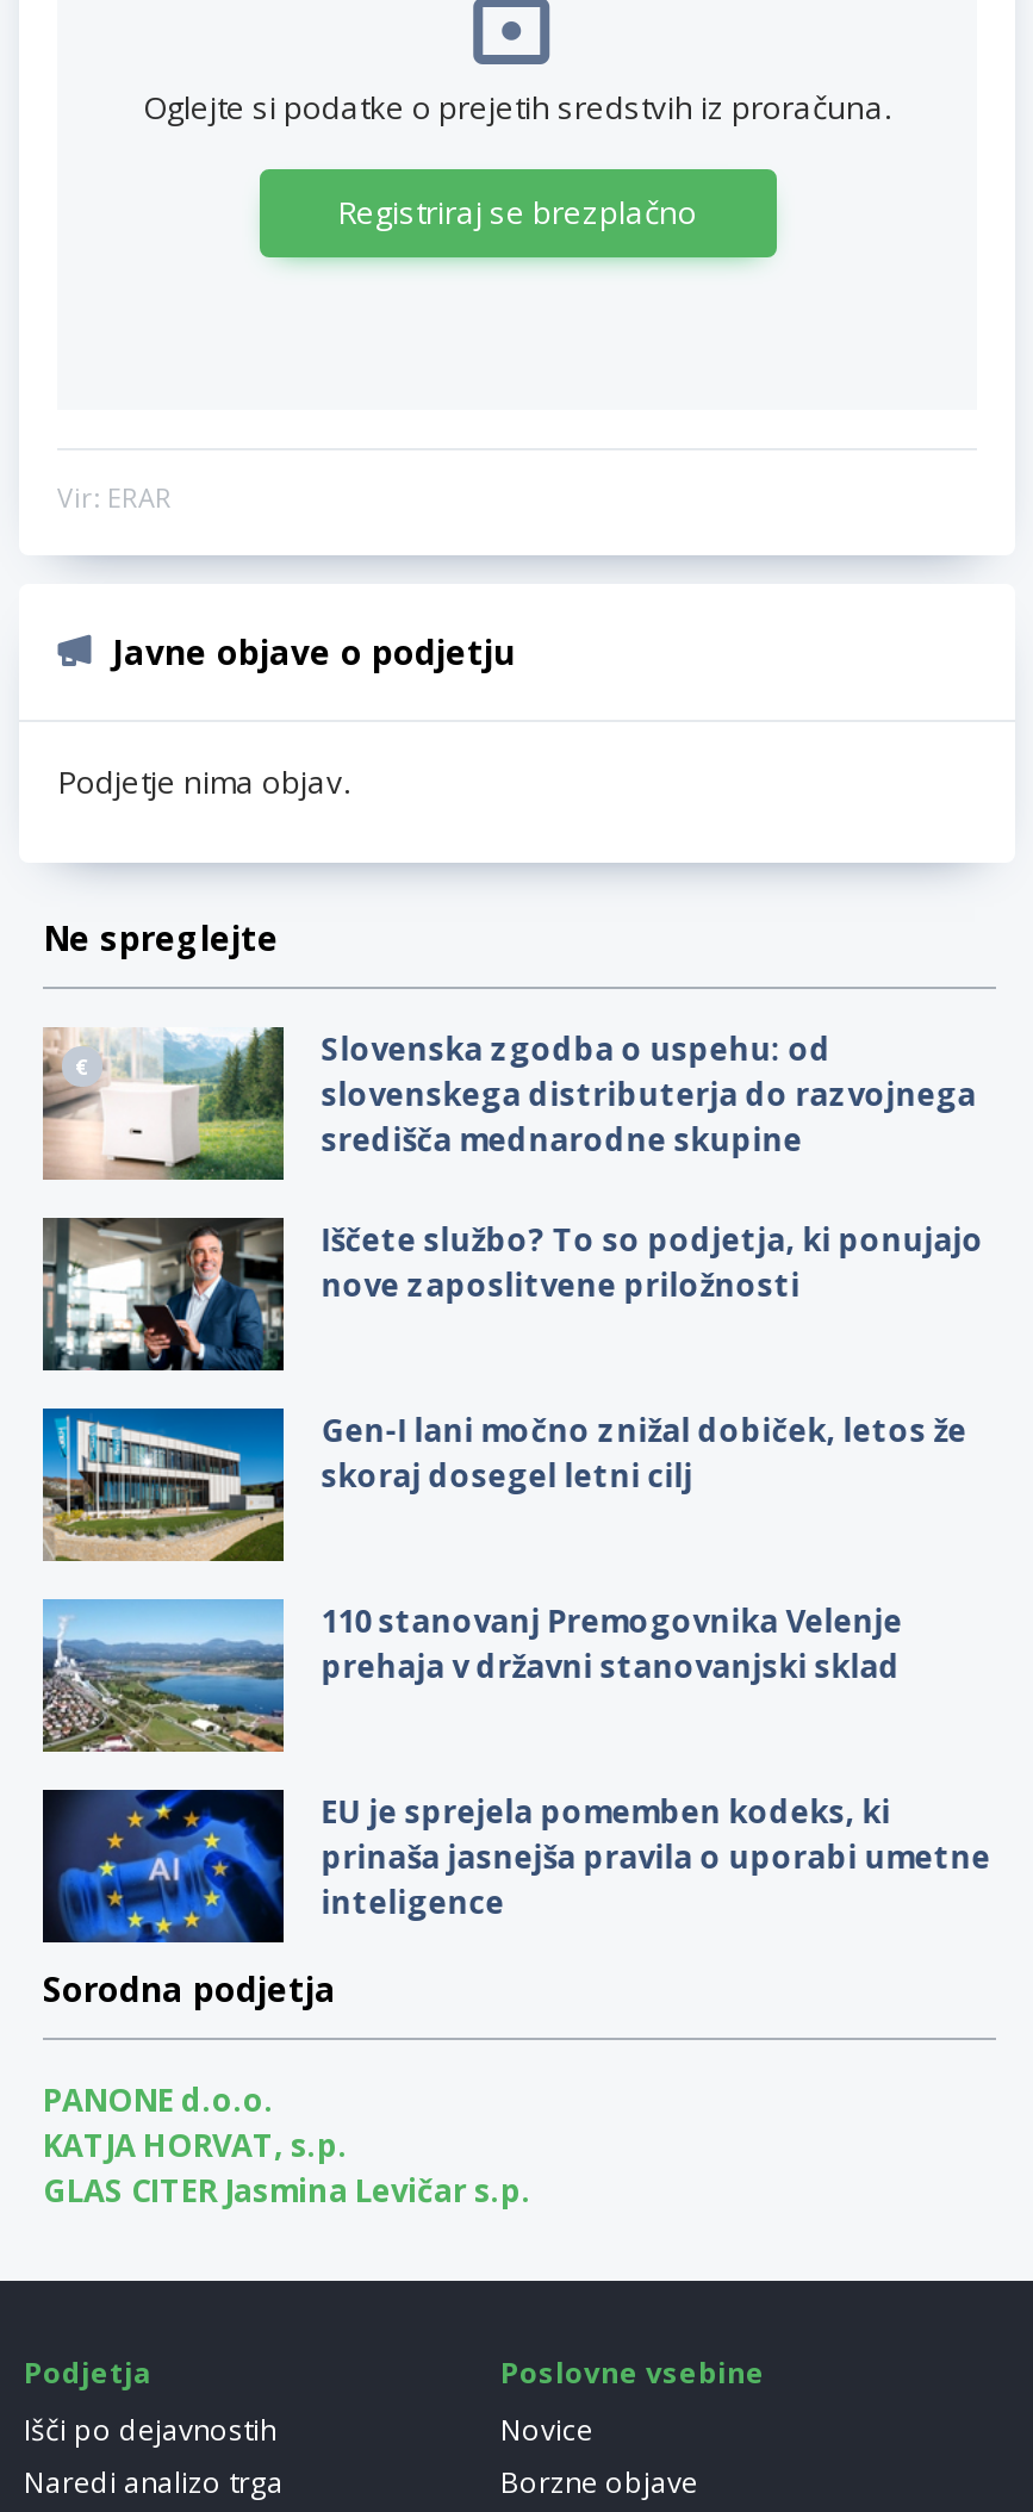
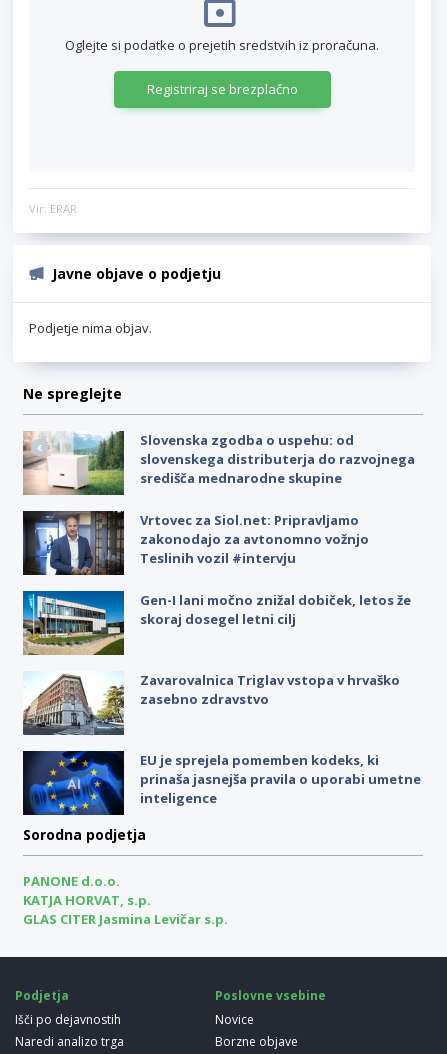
- [image]
- Iščete službo? To so podjetja, ki ponujajo
- nove zaposlitvene priložnosti
+ [image]
+ Vrtovec za Siol.net: Pripravljamo
+ zakonodajo za avtonomno vožnjo
+ Teslinih vozil #intervju

- [image]
- 110 stanovanj Premogovnika Velenje
- prehaja v državni stanovanjski sklad
+ [image]
+ Zavarovalnica Triglav vstopa v hrvaško
+ zasebno zdravstvo
